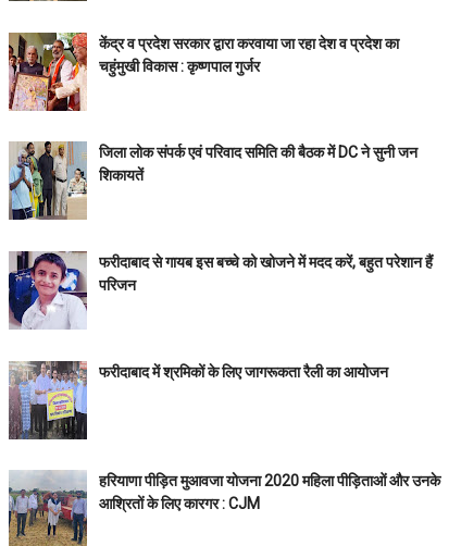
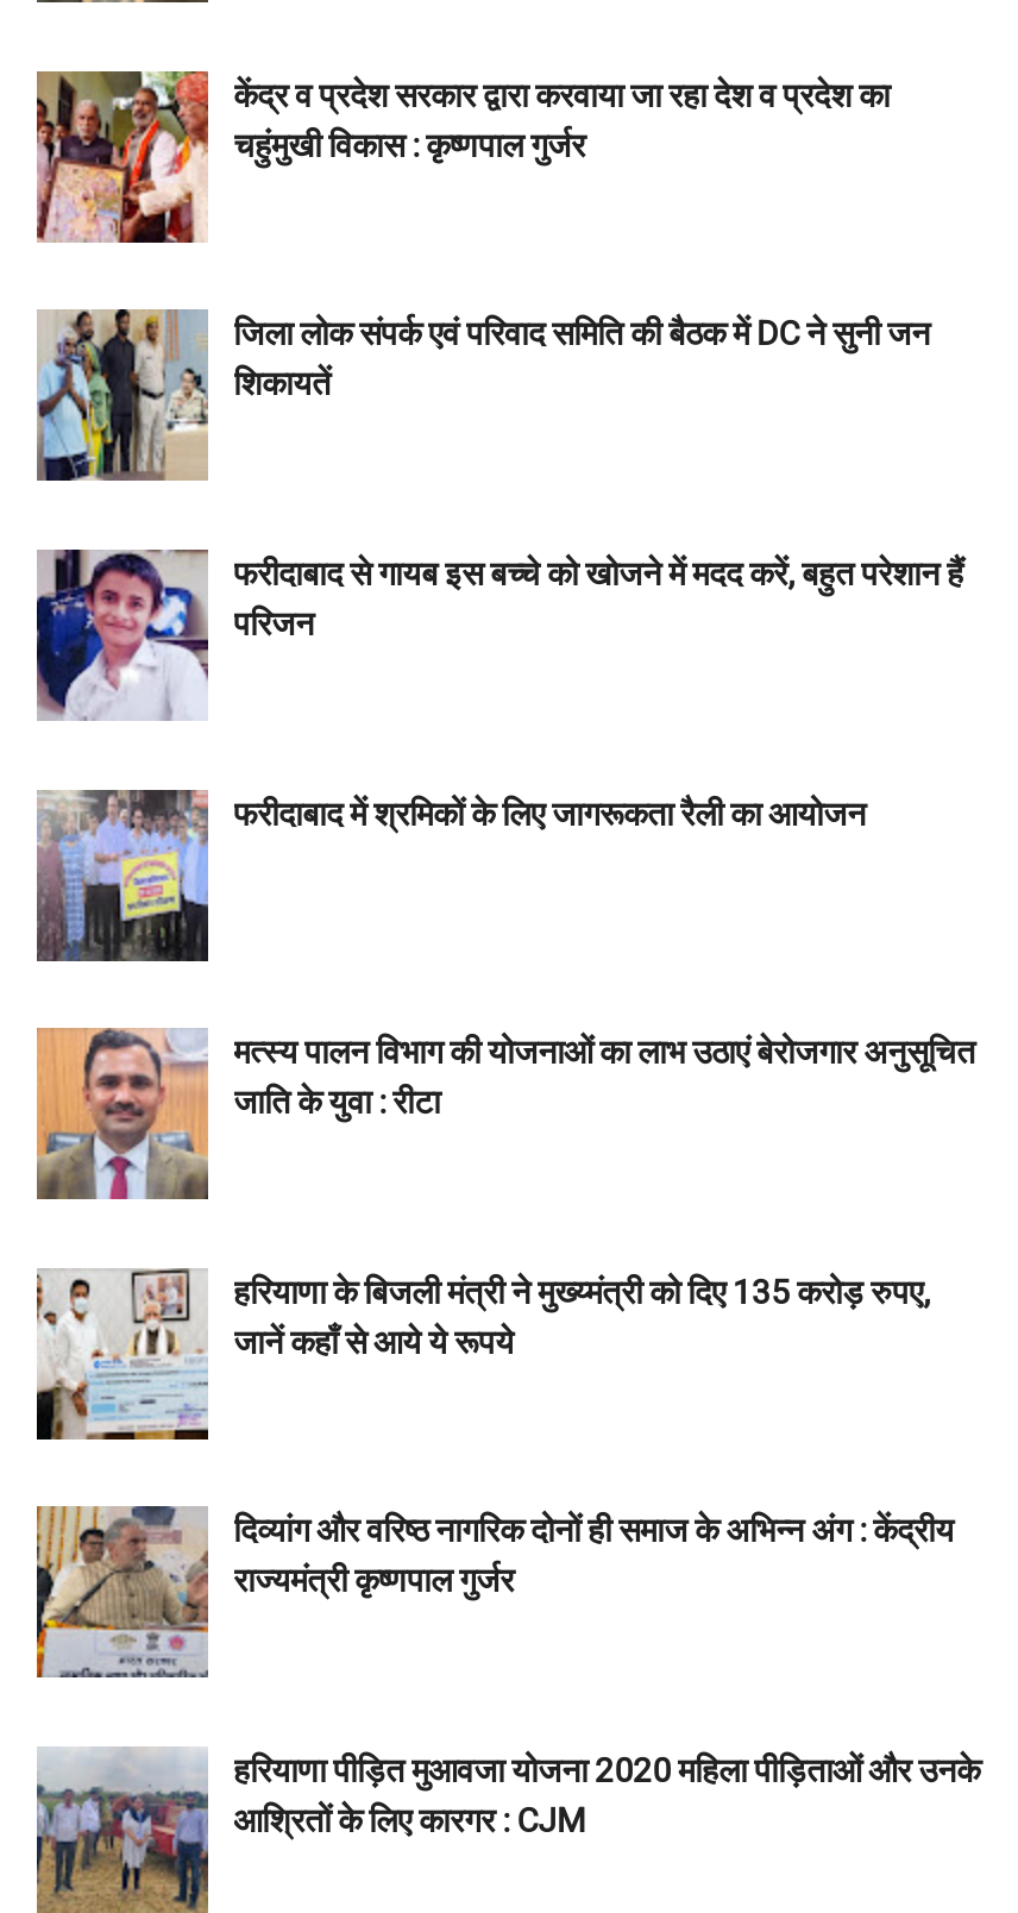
+ [image]
+ मत्स्य पालन विभाग की योजनाओं का लाभ उठाएं बेरोजगार अनुसूचित
+ जाति के युवा : रीटा

+ [image]
+ हरियाणा के बिजली मंत्री ने मुख्य्मंत्री को दिए 135 करोड़ रुपए,
+ जानें कहाँ से आये ये रूपये

+ [image]
+ दिव्यांग और वरिष्ठ नागरिक दोनों ही समाज के अभिन्न अंग : केंद्रीय
+ राज्यमंत्री कृष्णपाल गुर्जर
